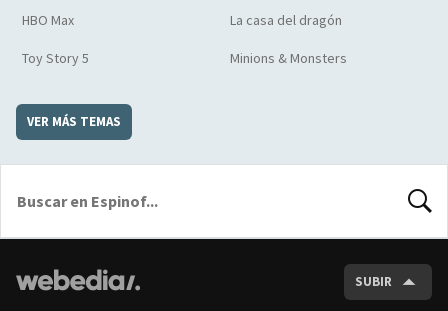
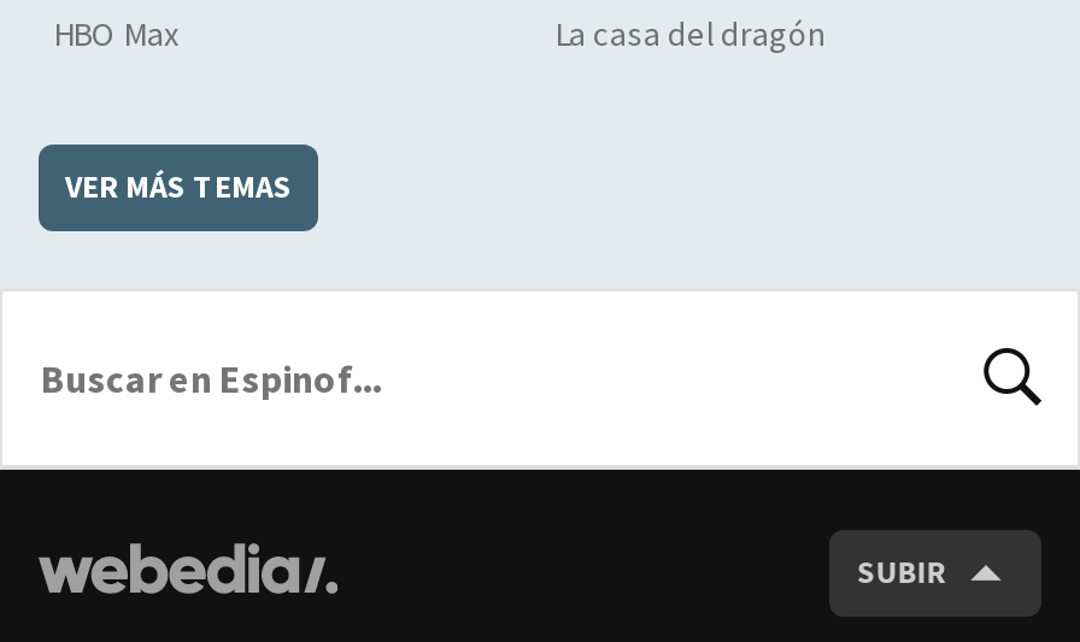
- Toy Story 5
- Minions & Monsters
